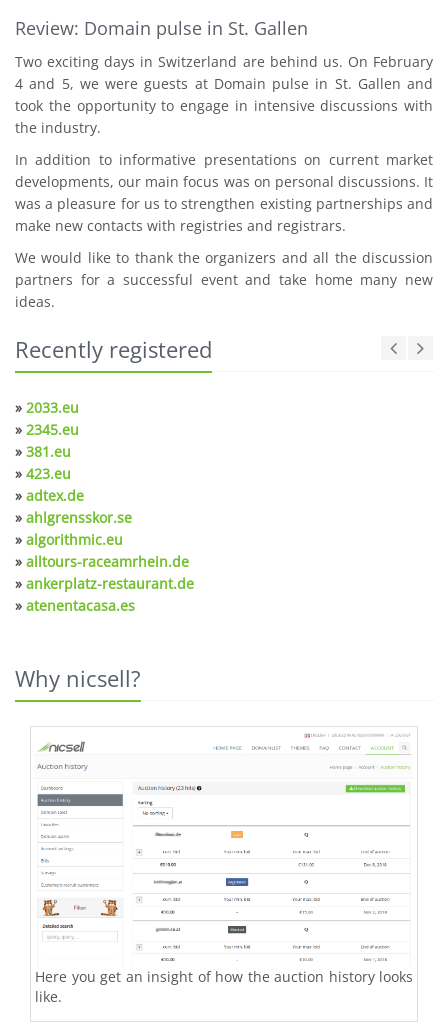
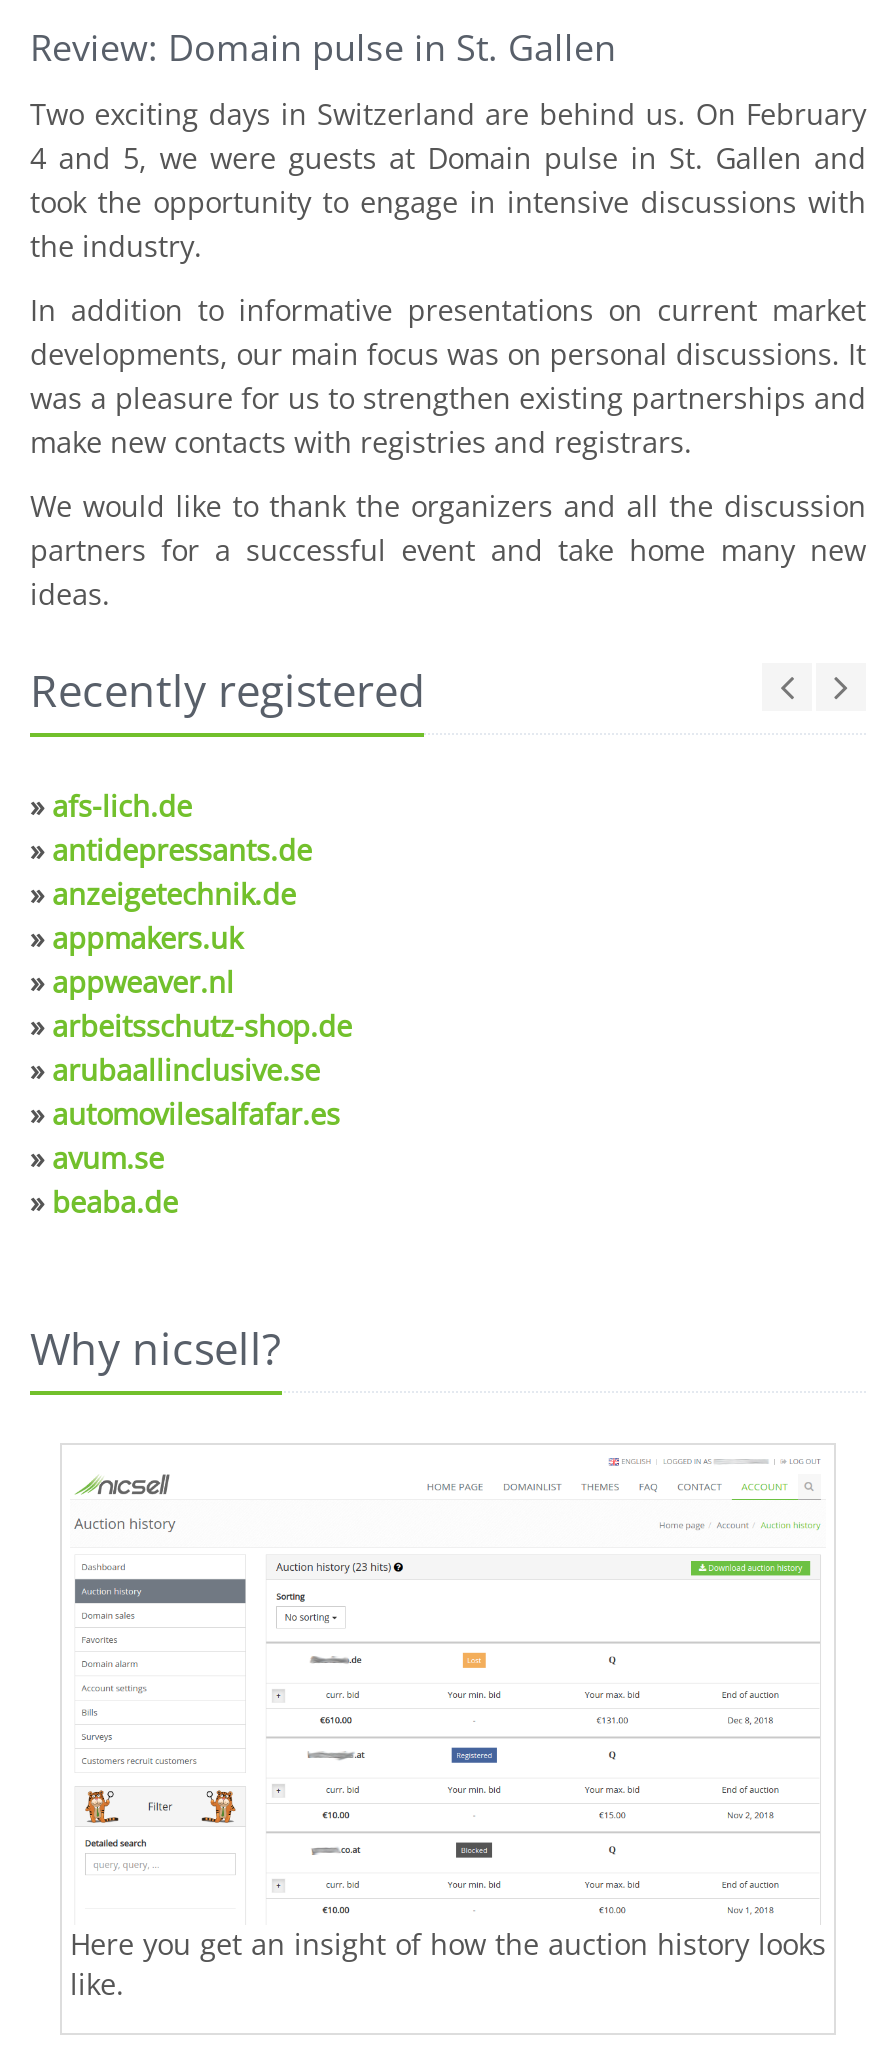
- » 2033.eu
- » 2345.eu
- » 381.eu
- » 423.eu
- » adtex.de
- » ahlgrensskor.se
- » algorithmic.eu
- » alltours-raceamrhein.de
- » ankerplatz-restaurant.de
- » atenentacasa.es
+ » afs-lich.de
+ » antidepressants.de
+ » anzeigetechnik.de
+ » appmakers.uk
+ » appweaver.nl
+ » arbeitsschutz-shop.de
+ » arubaallinclusive.se
+ » automovilesalfafar.es
+ » avum.se
+ » beaba.de
